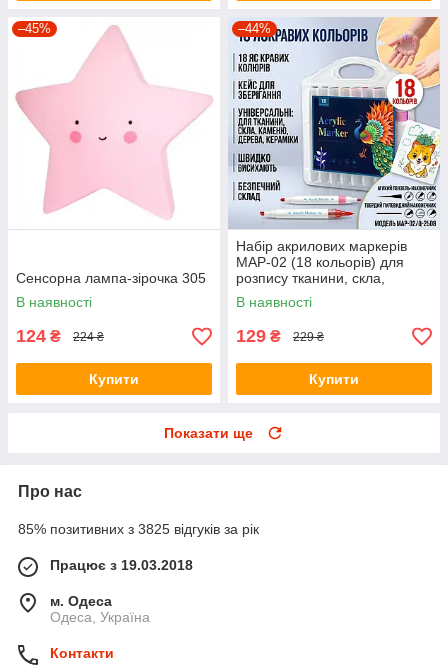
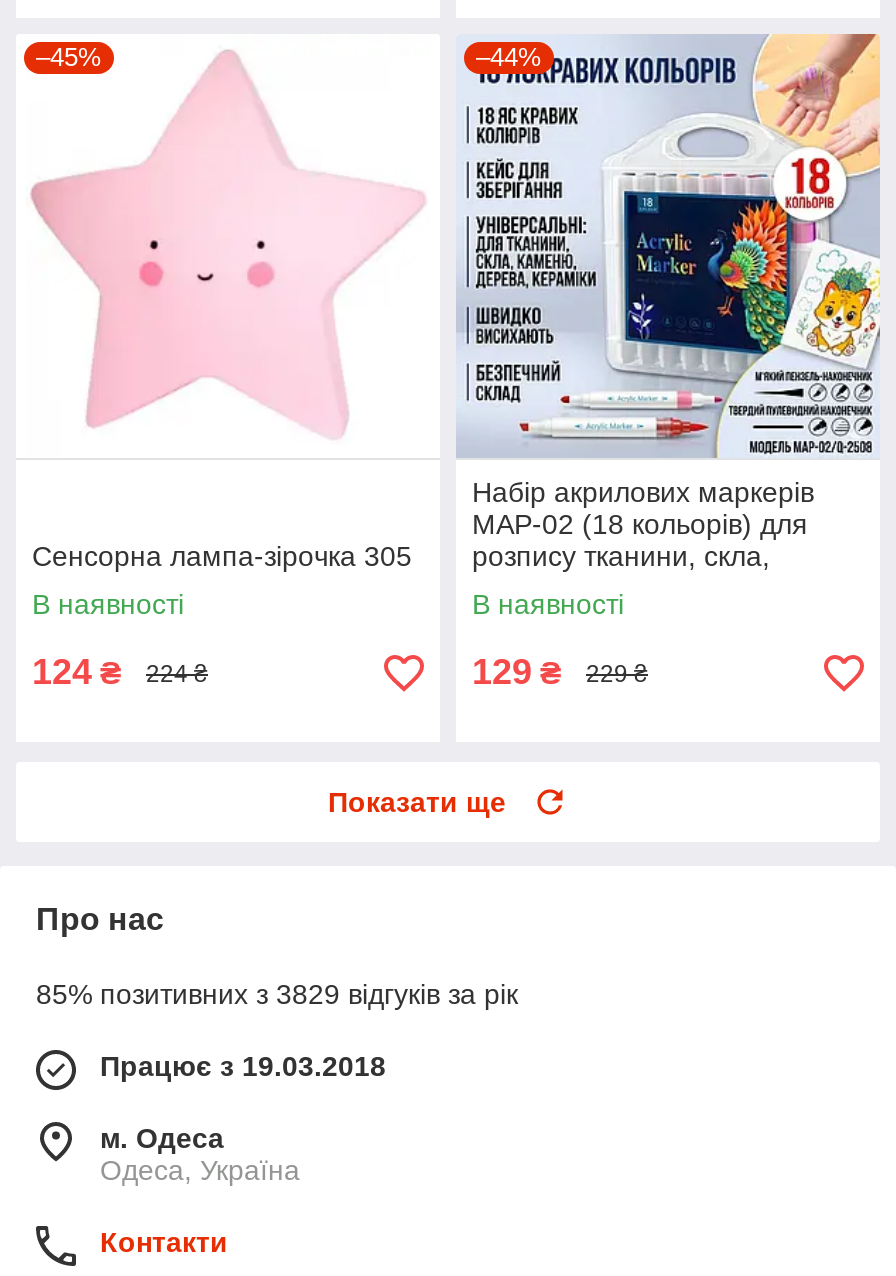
- Купити

- Купити

- 85% позитивних з 3825 відгуків за рік
+ 85% позитивних з 3829 відгуків за рік
